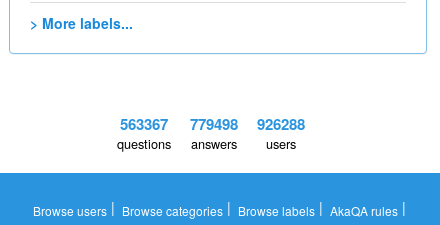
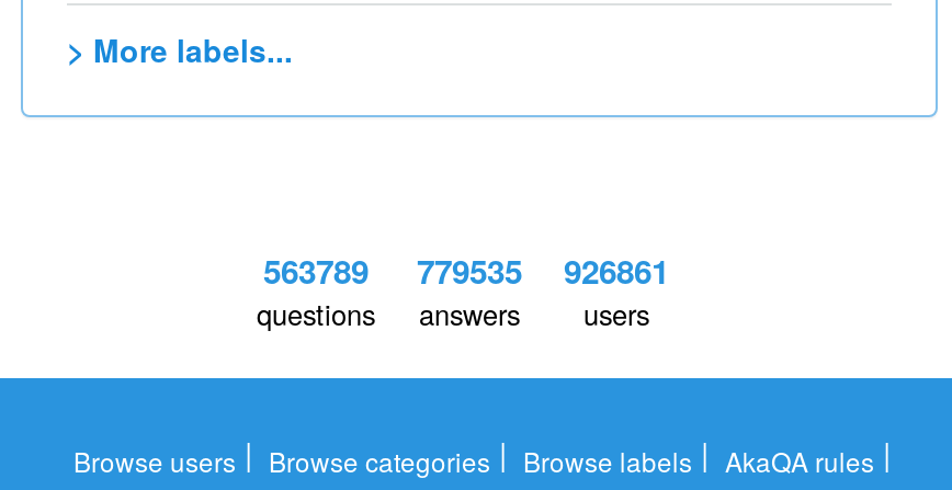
- 563367
+ 563789

- 779498
+ 779535

- 926288
+ 926861
